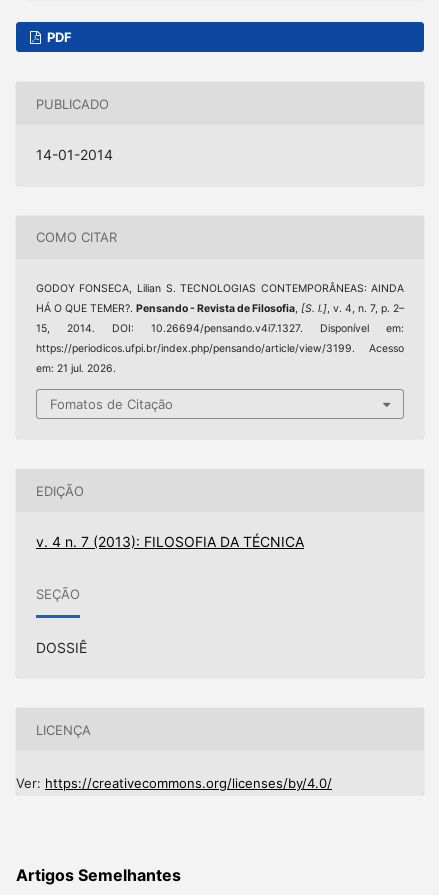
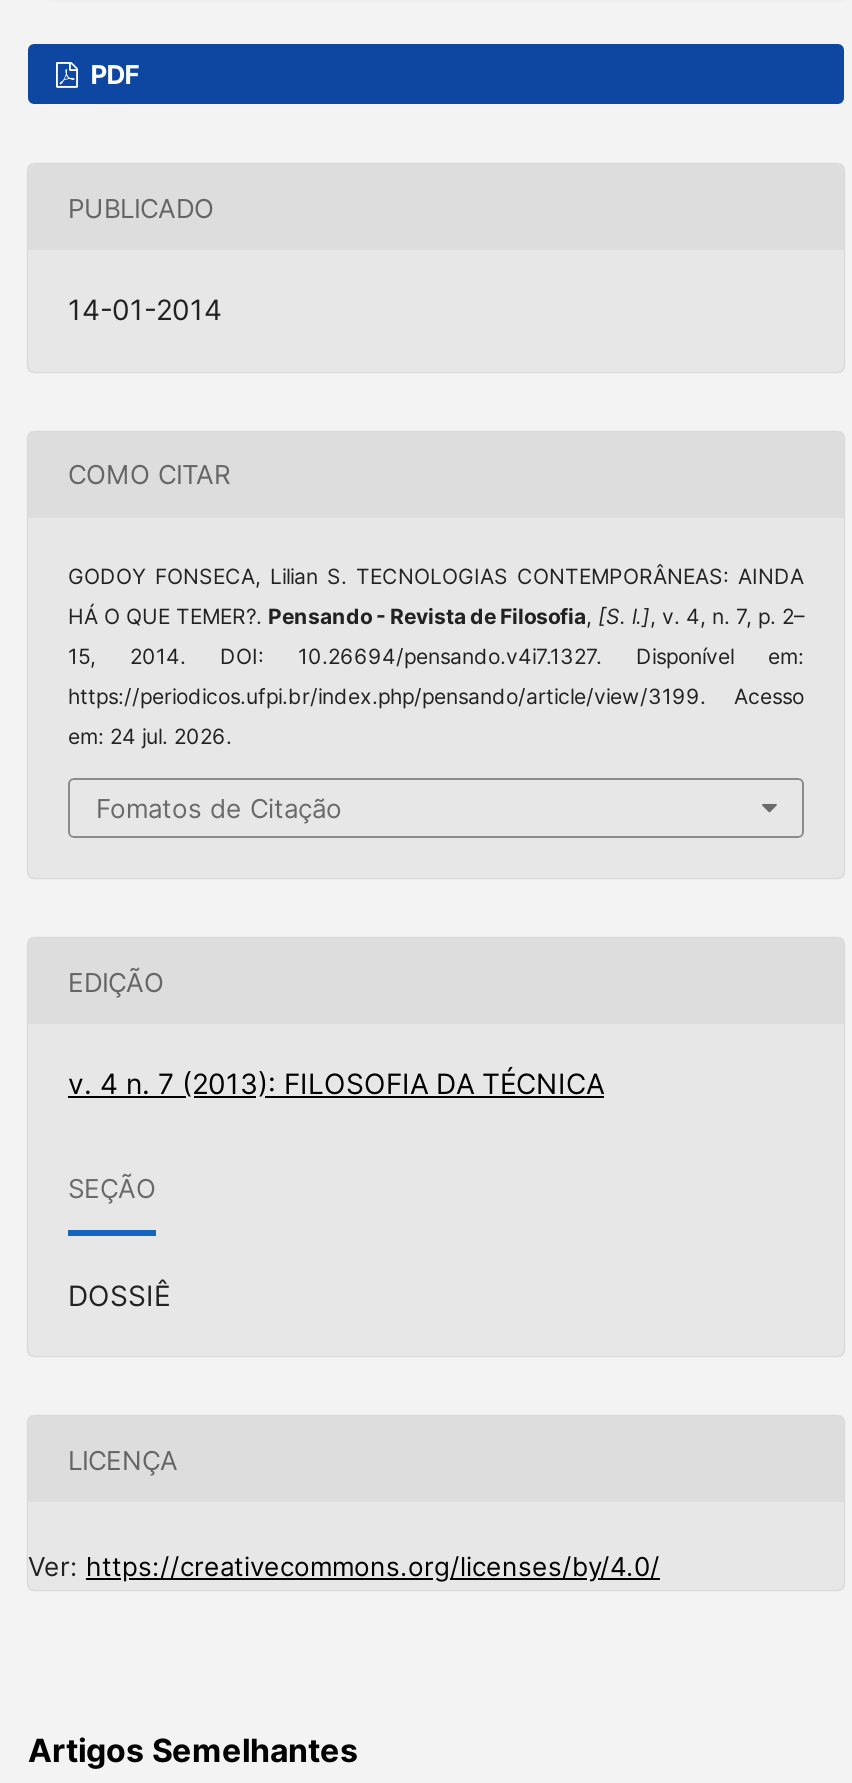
- em: 21 jul. 2026.
+ em: 24 jul. 2026.
